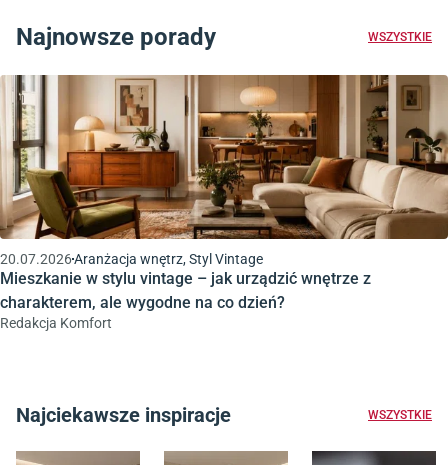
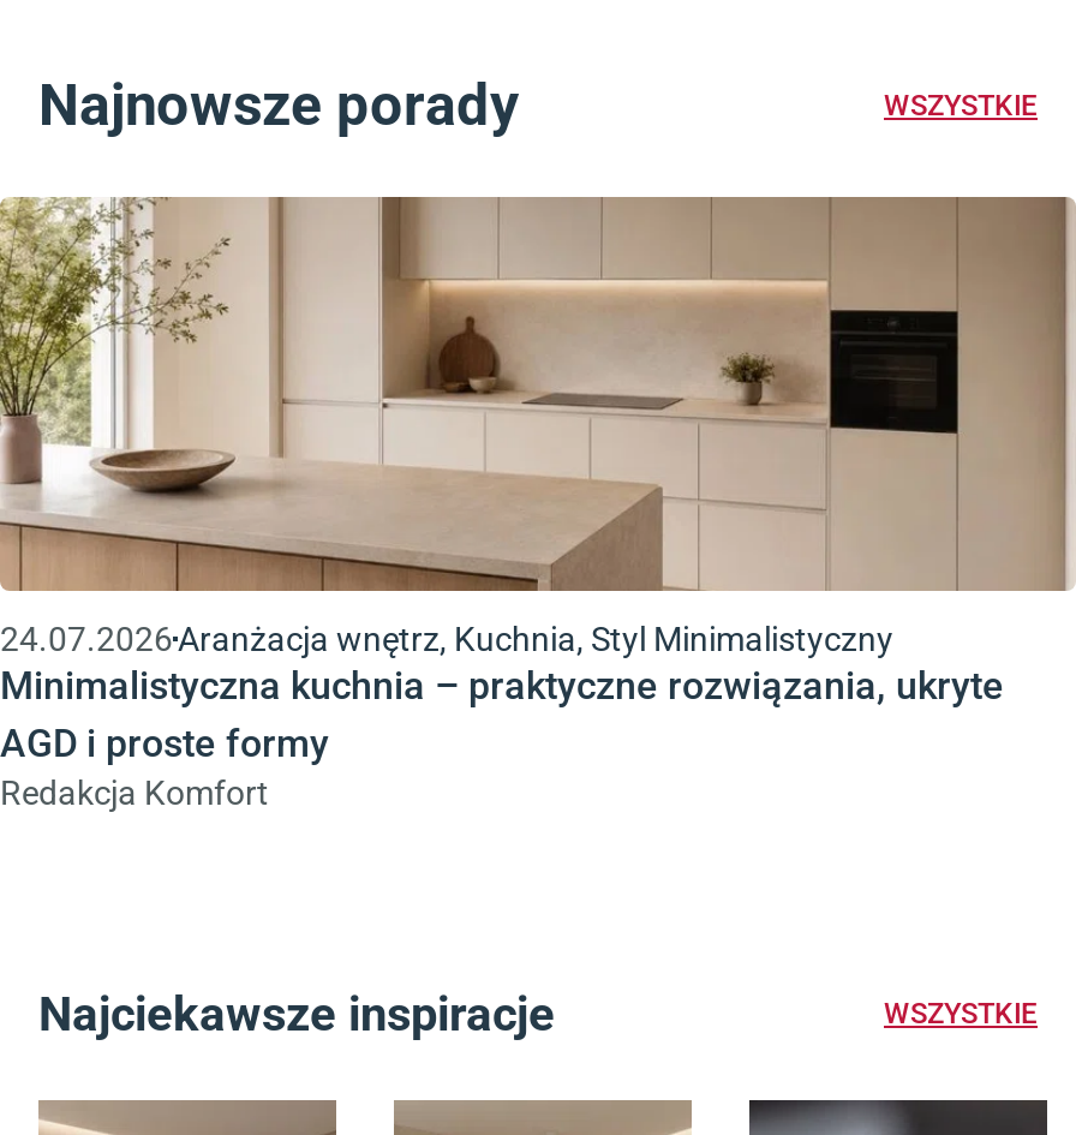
- [image]
- 20.07.2026 Aranżacja wnętrz, Styl Vintage
- Mieszkanie w stylu vintage – jak urządzić wnętrze z
- charakterem, ale wygodne na co dzień?
+ [image]
+ 24.07.2026 Aranżacja wnętrz, Kuchnia, Styl Minimalistyczny
+ Minimalistyczna kuchnia – praktyczne rozwiązania, ukryte
+ AGD i proste formy
